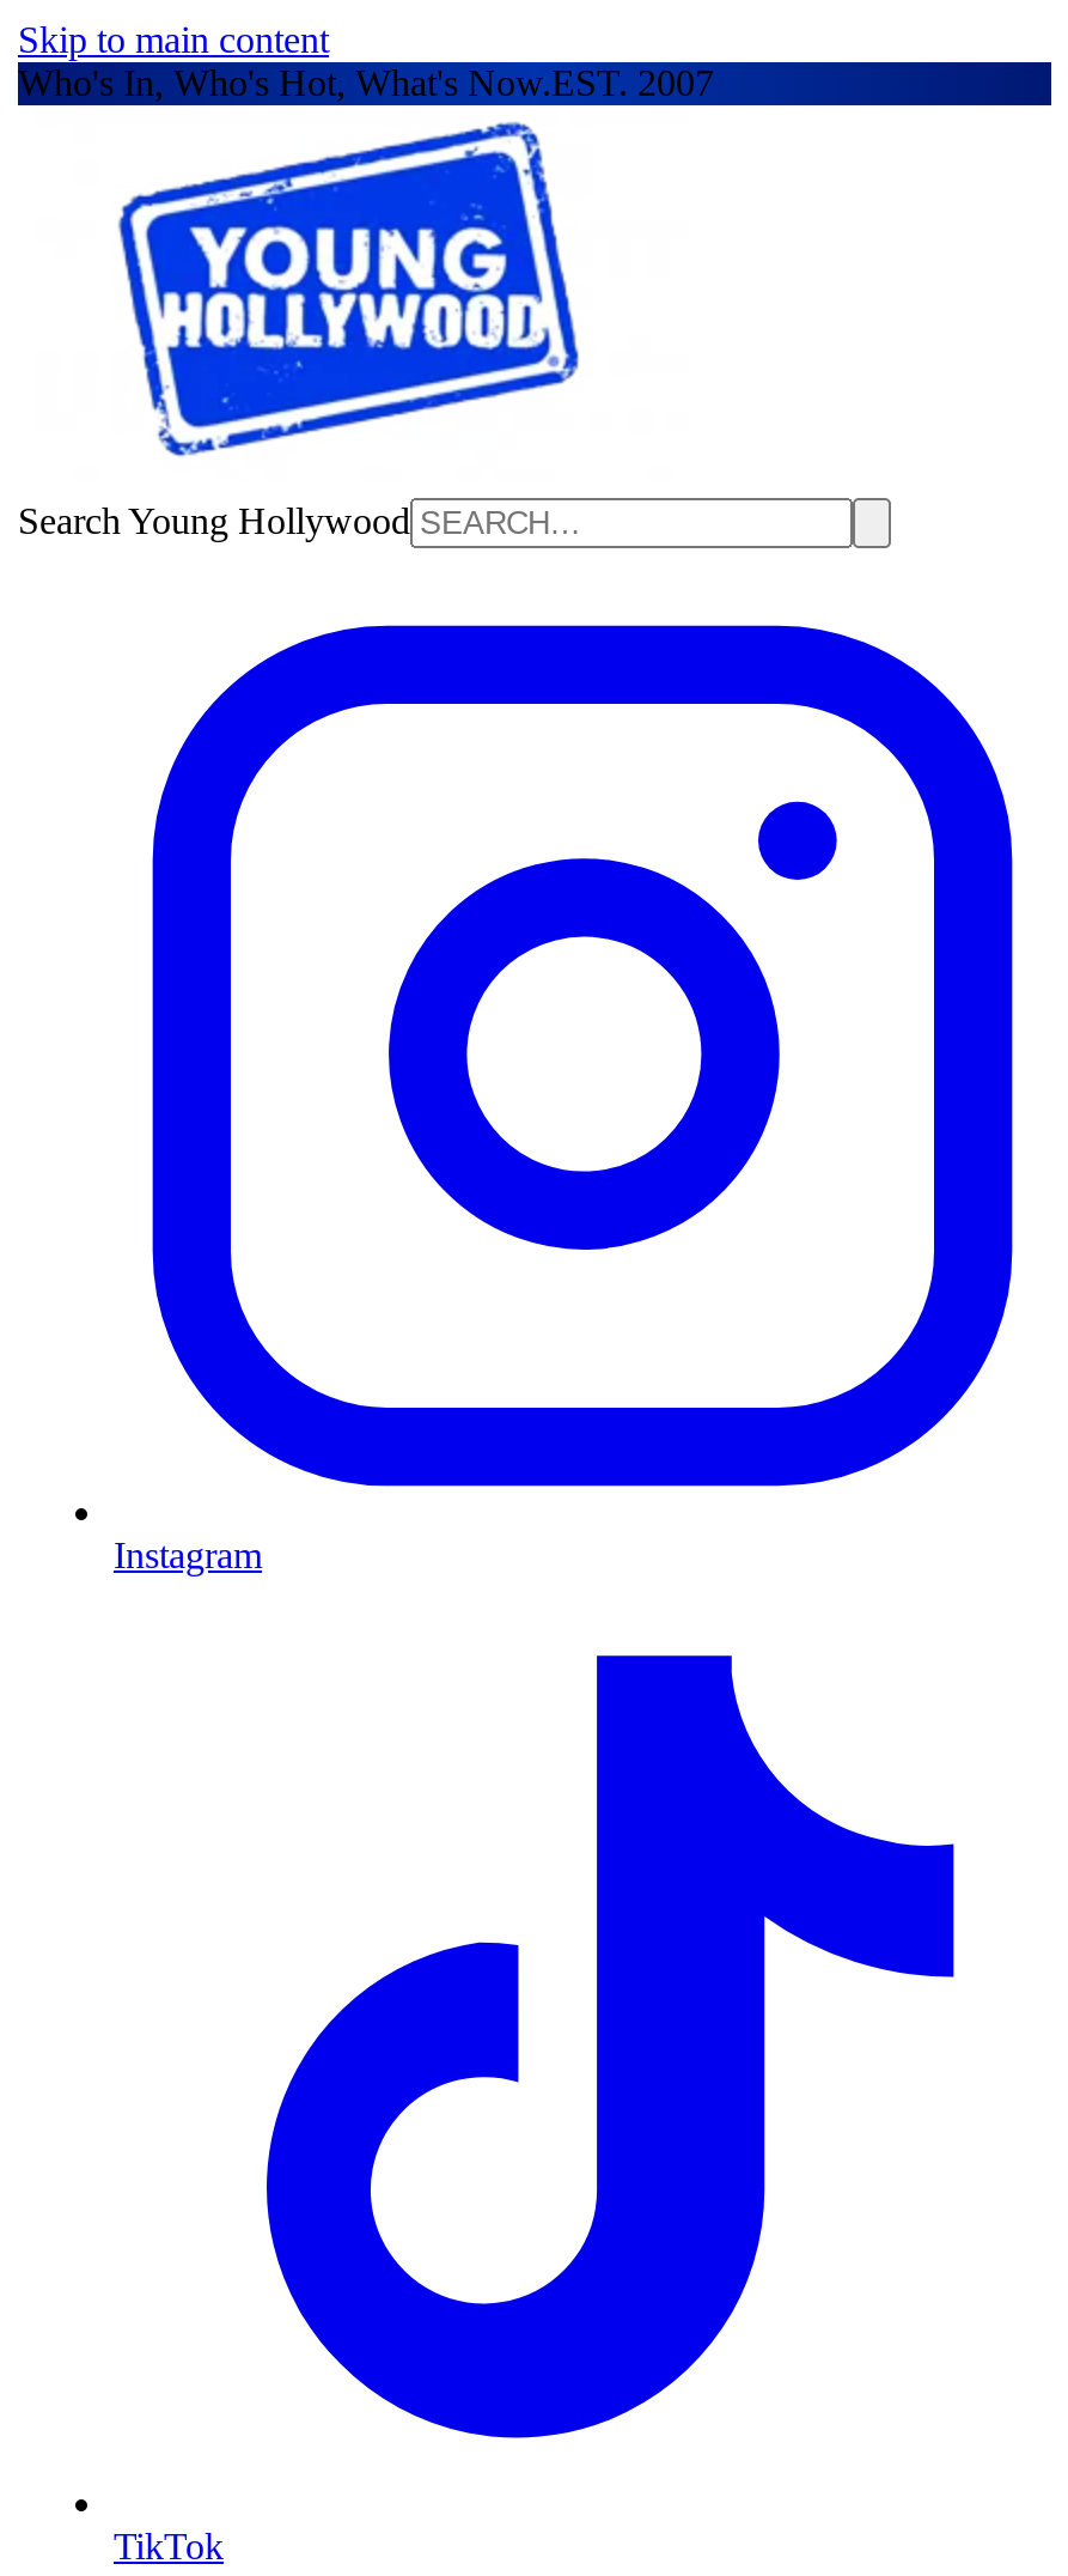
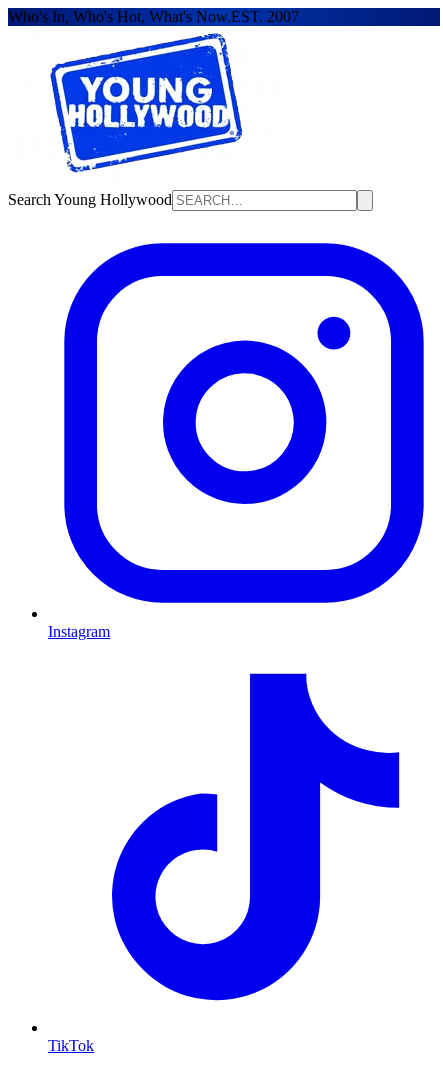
- Skip to main content
